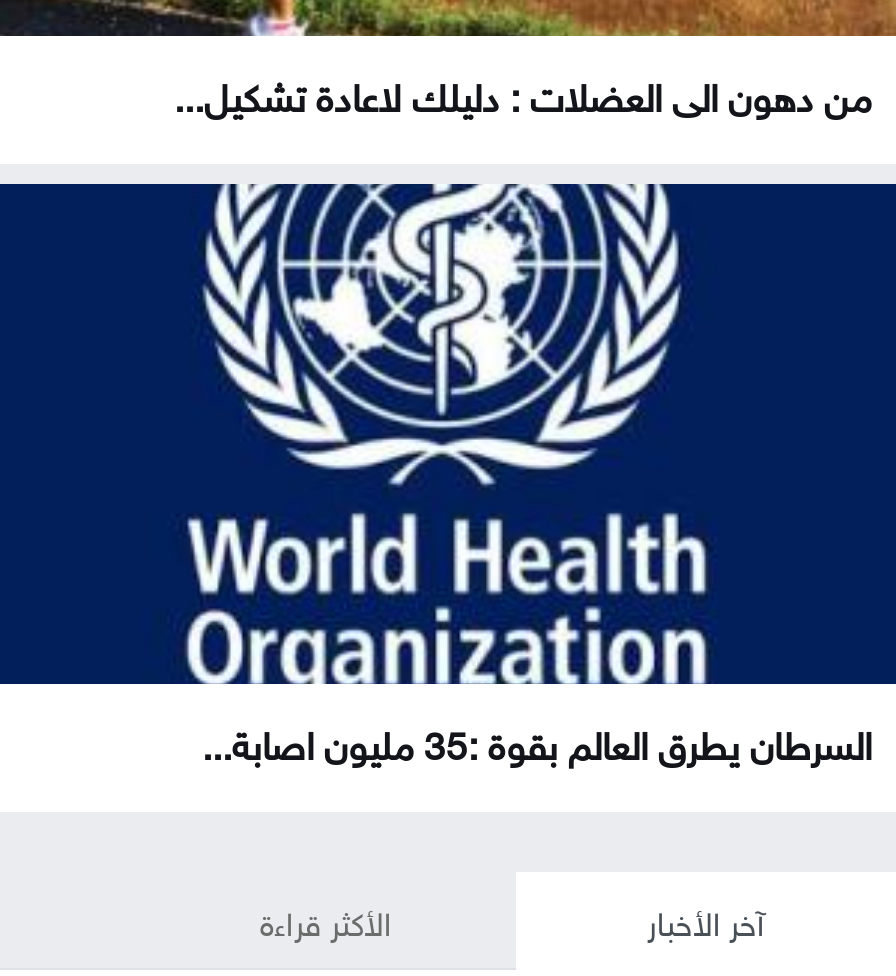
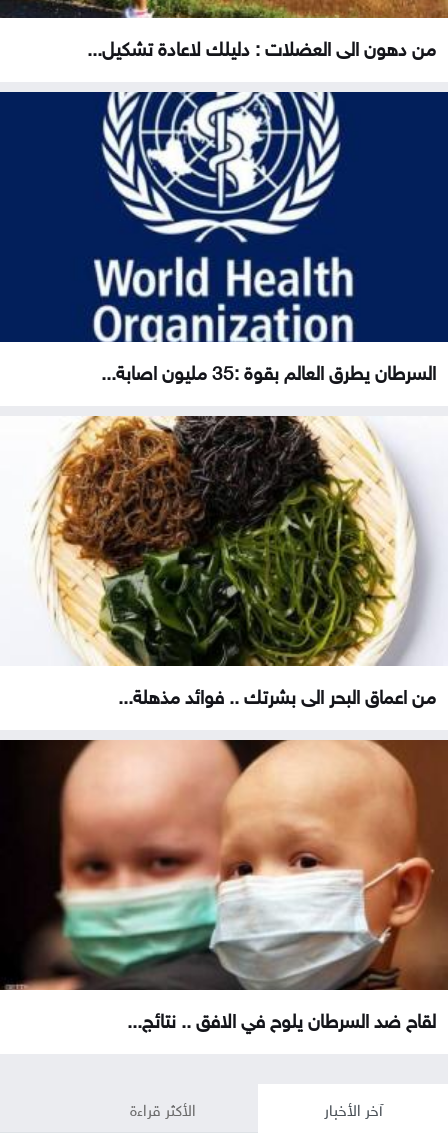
+ [image]
+ لقاح ضد السرطان يلوح في الافق .. نتائج...

+ [image]
+ من اعماق البحر الى بشرتك .. فوائد مذهلة...
